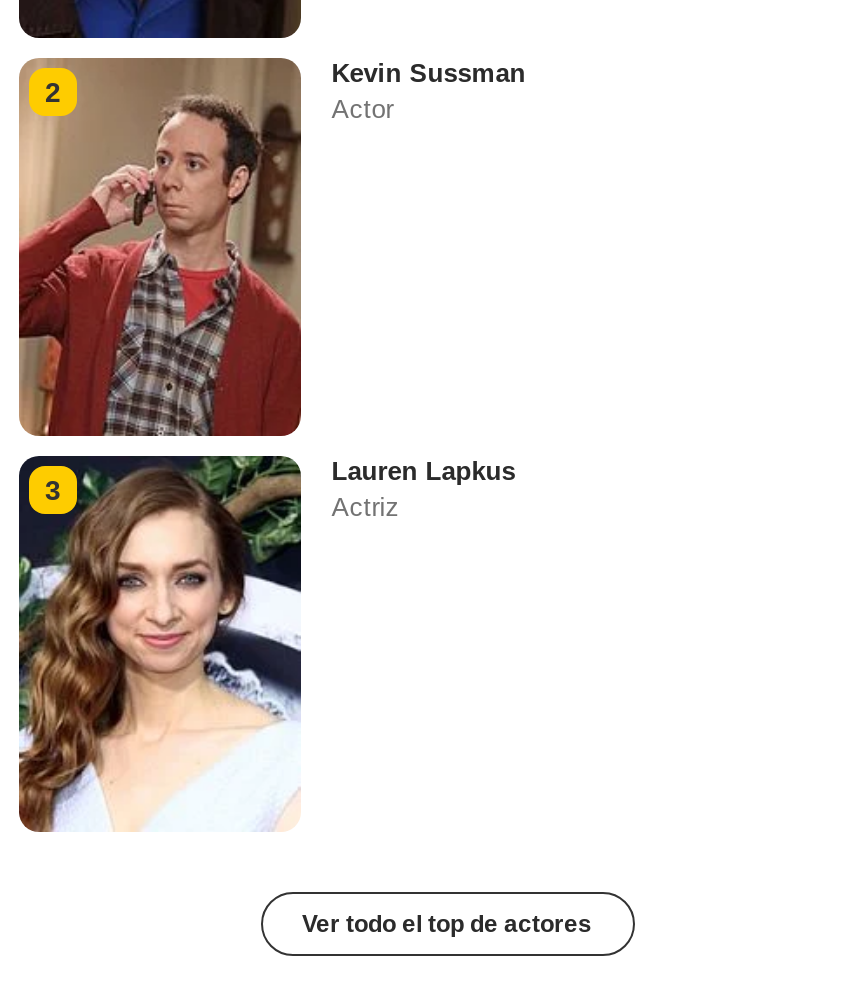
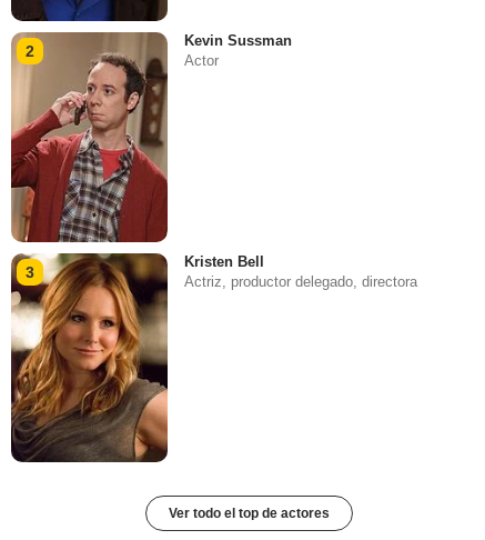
- [image]
- Lauren Lapkus
- Actriz
+ [image]
+ Kristen Bell
+ Actriz, productor delegado, directora
